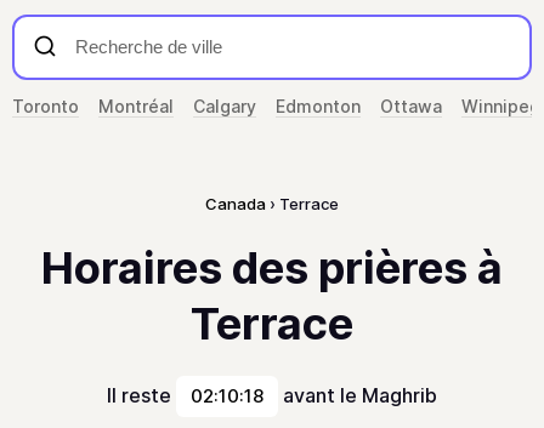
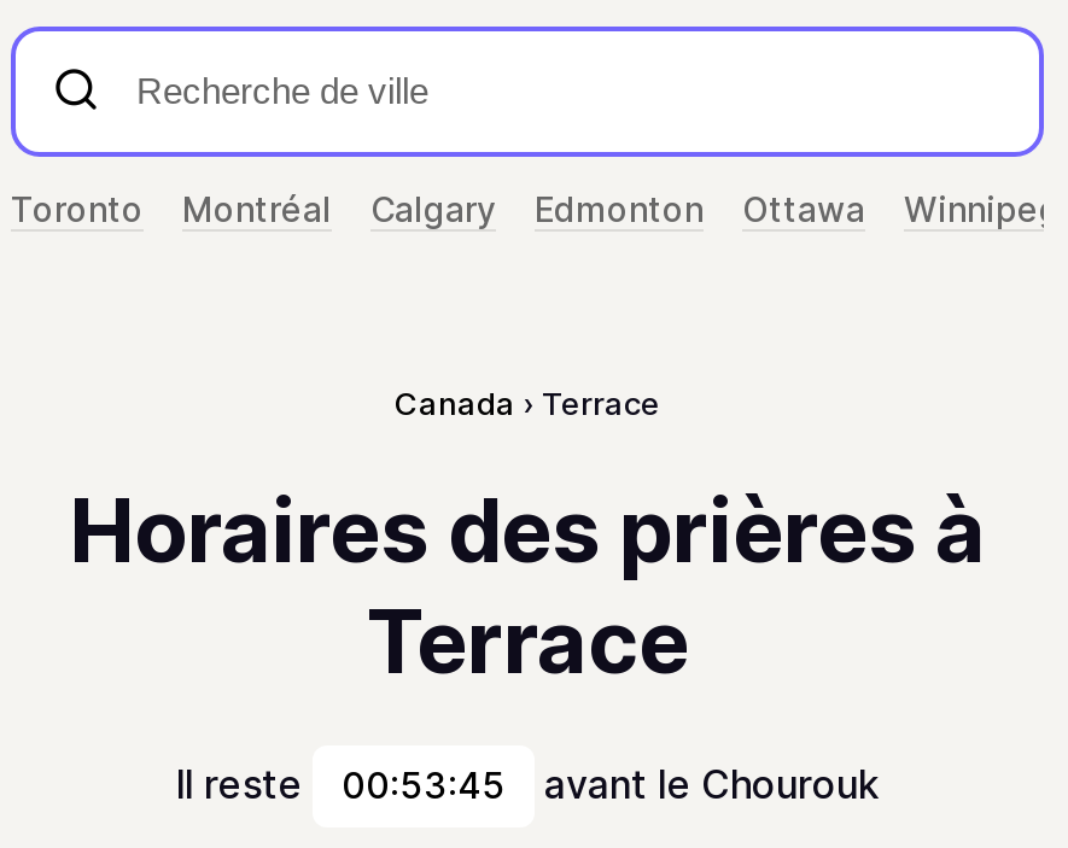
- 02:10:18
+ 00:53:45

- avant le Maghrib
+ avant le Chourouk
